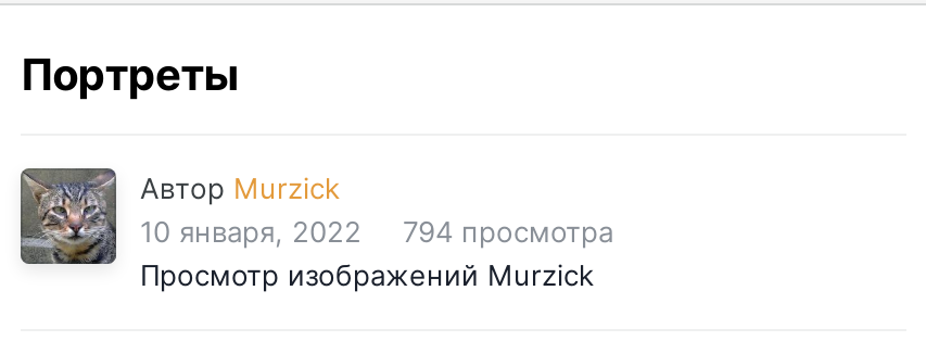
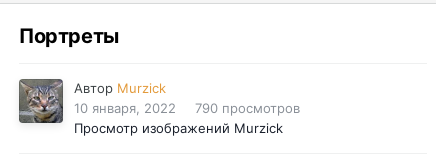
- 10 января, 2022 794 просмотра
+ 10 января, 2022 790 просмотров
